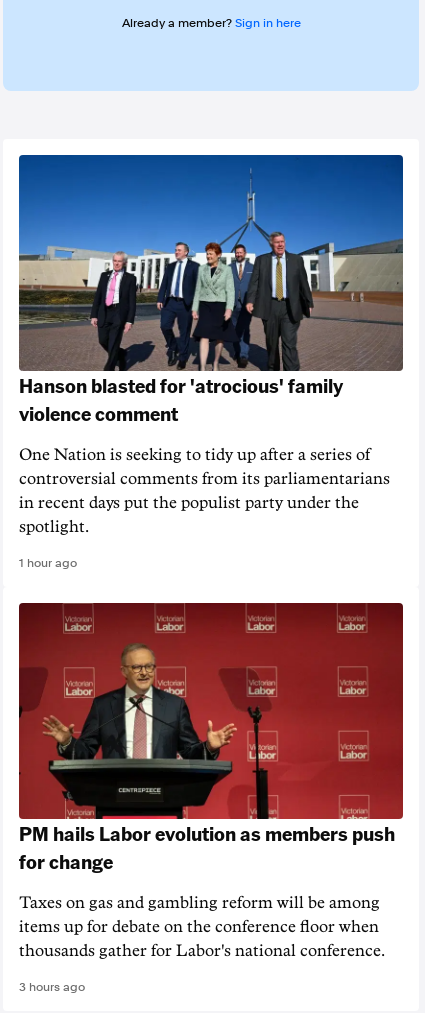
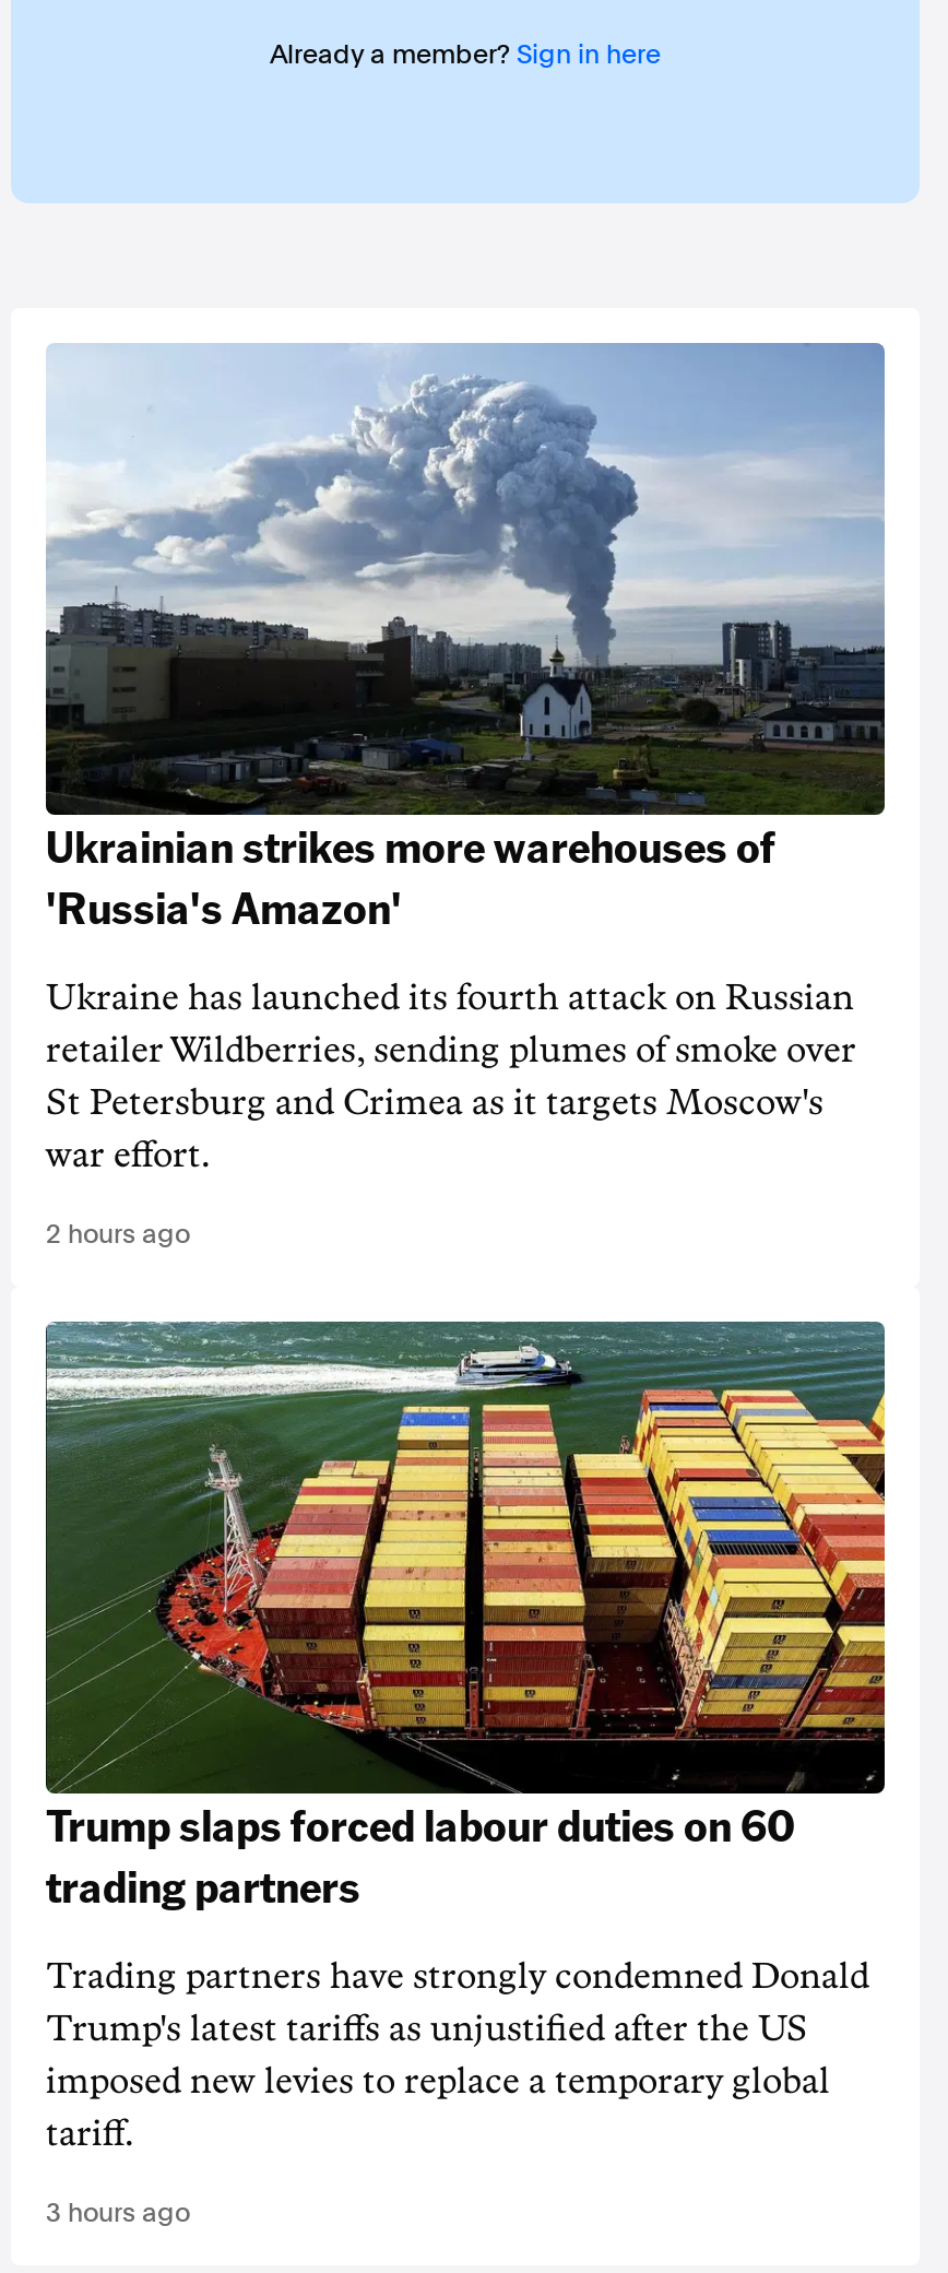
- [image]
- Hanson blasted for 'atrocious' family
- violence comment
- One Nation is seeking to tidy up after a series of
- controversial comments from its parliamentarians
- in recent days put the populist party under the
- spotlight.
- 1 hour ago
+ [image]
+ Ukrainian strikes more warehouses of
+ 'Russia's Amazon'
+ Ukraine has launched its fourth attack on Russian
+ retailer Wildberries, sending plumes of smoke over
+ St Petersburg and Crimea as it targets Moscow's
+ war effort.
+ 2 hours ago

- [image]
- PM hails Labor evolution as members push
- for change
- Taxes on gas and gambling reform will be among
- items up for debate on the conference floor when
- thousands gather for Labor's national conference.
+ [image]
+ Trump slaps forced labour duties on 60
+ trading partners
+ Trading partners have strongly condemned Donald
+ Trump's latest tariffs as unjustified after the US
+ imposed new levies to replace a temporary global
+ tariff.
